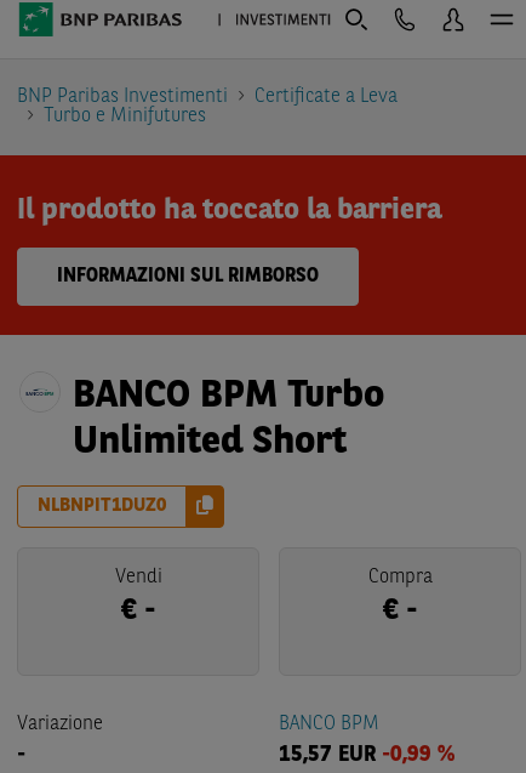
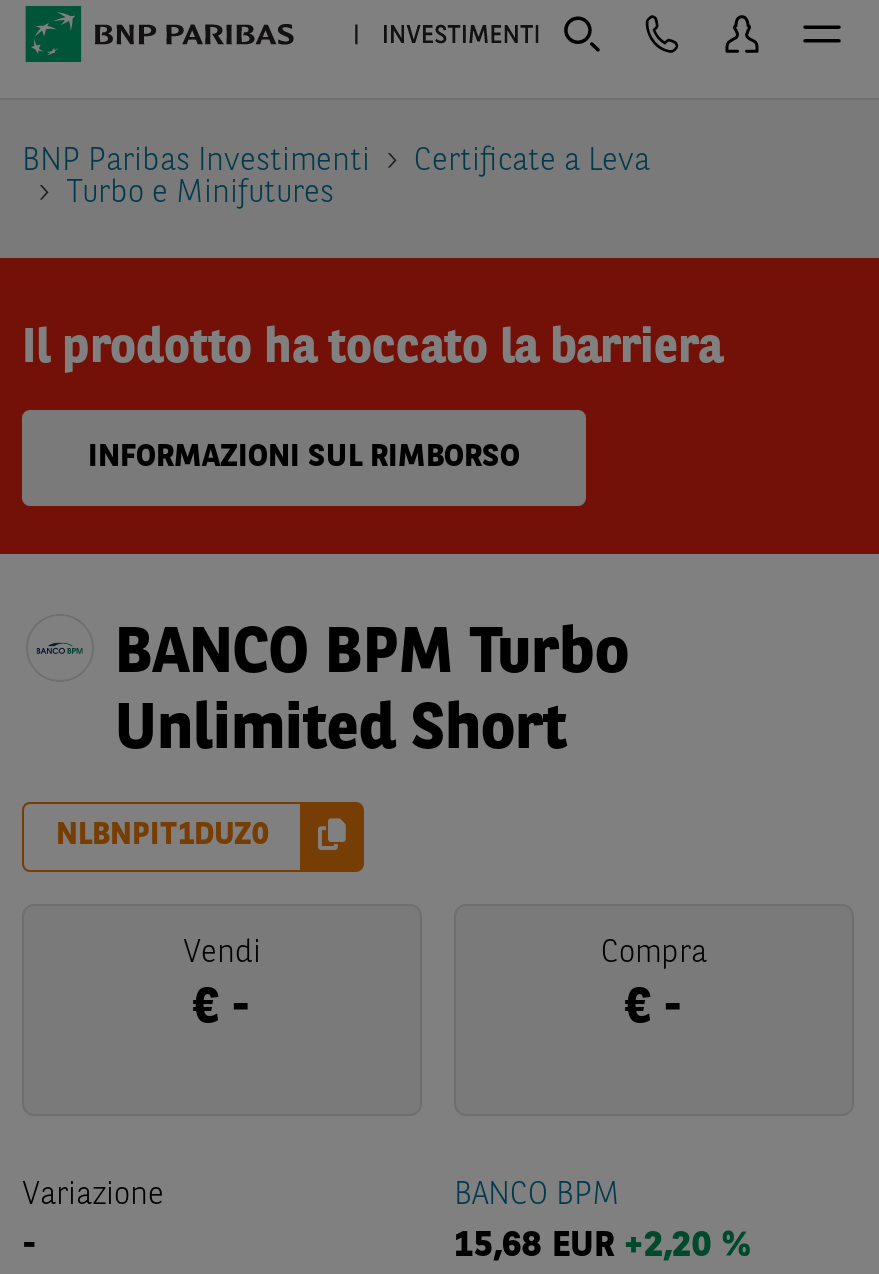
- 15,57 EUR -0,99 %
+ 15,68 EUR +2,20 %
